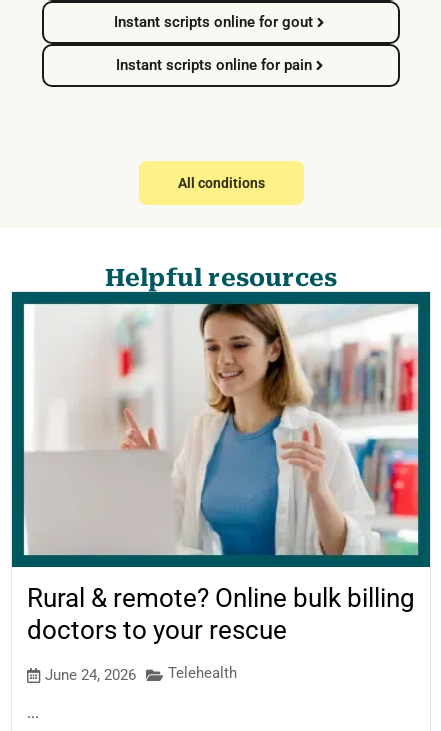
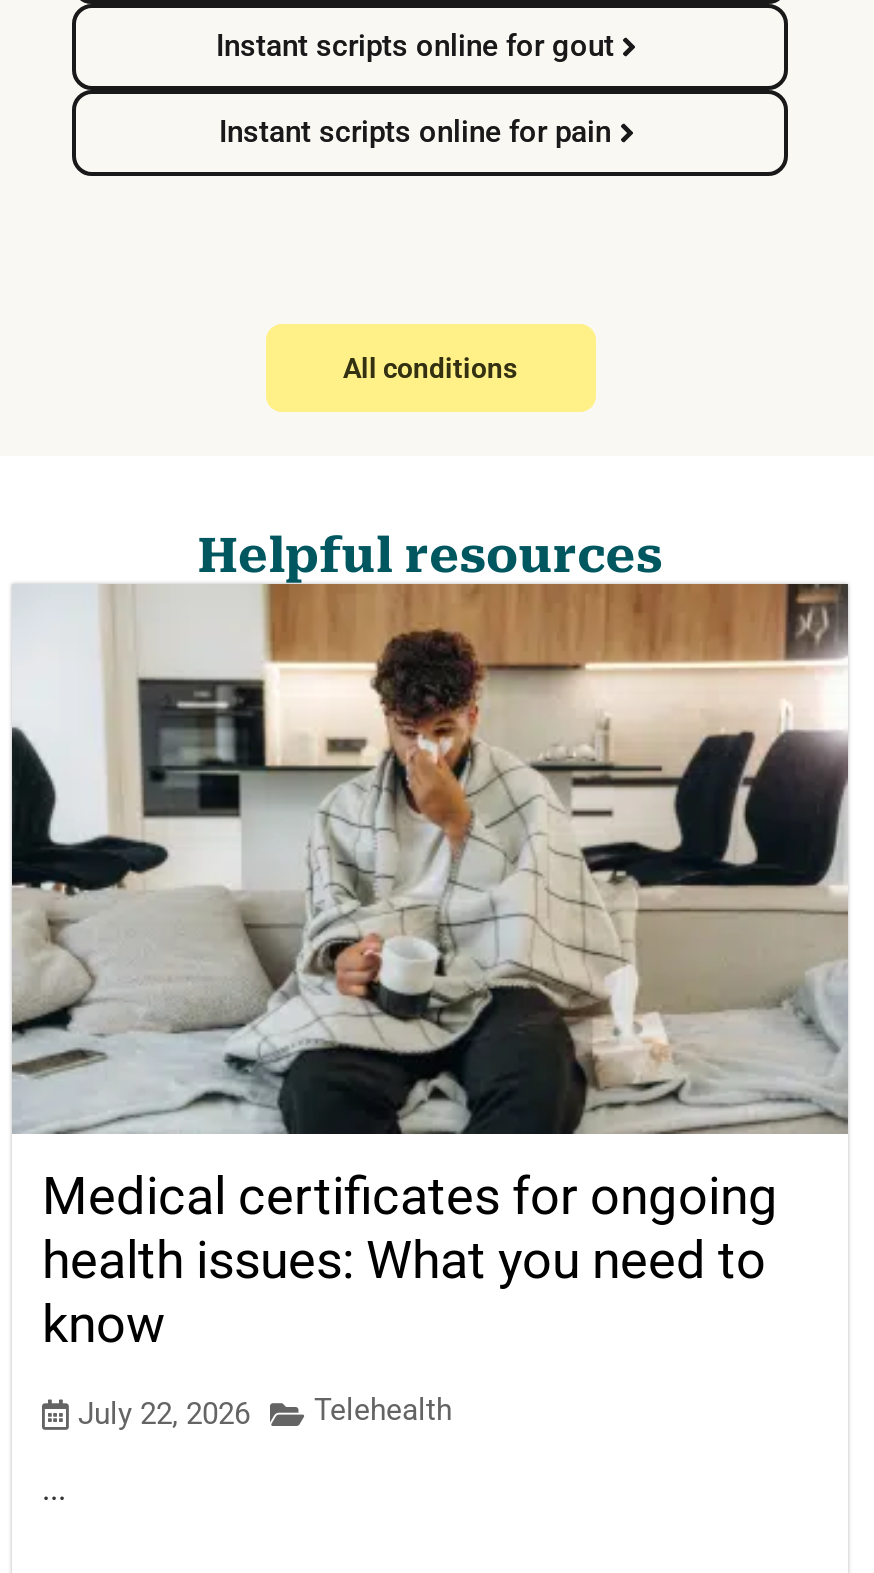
- [image]
- Rural & remote? Online bulk billing
- doctors to your rescue
+ [image]
+ Medical certificates for ongoing
+ health issues: What you need to
+ know

- June 24, 2026 Telehealth
+ July 22, 2026 Telehealth
